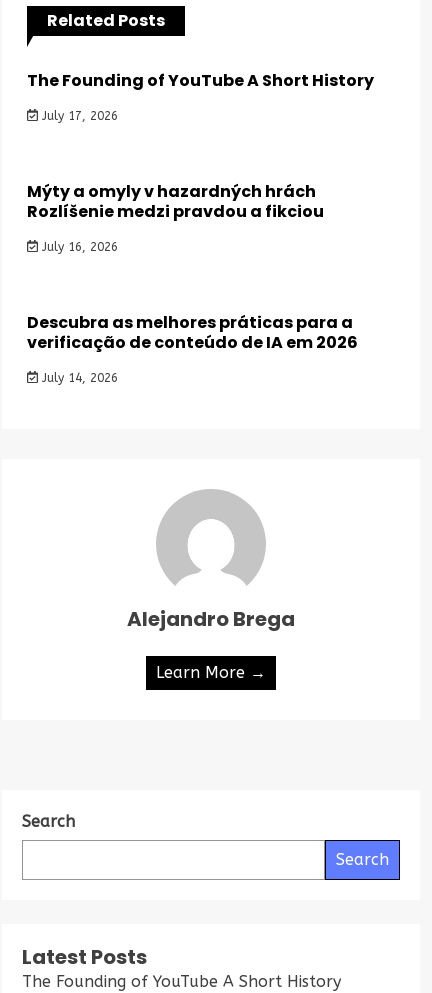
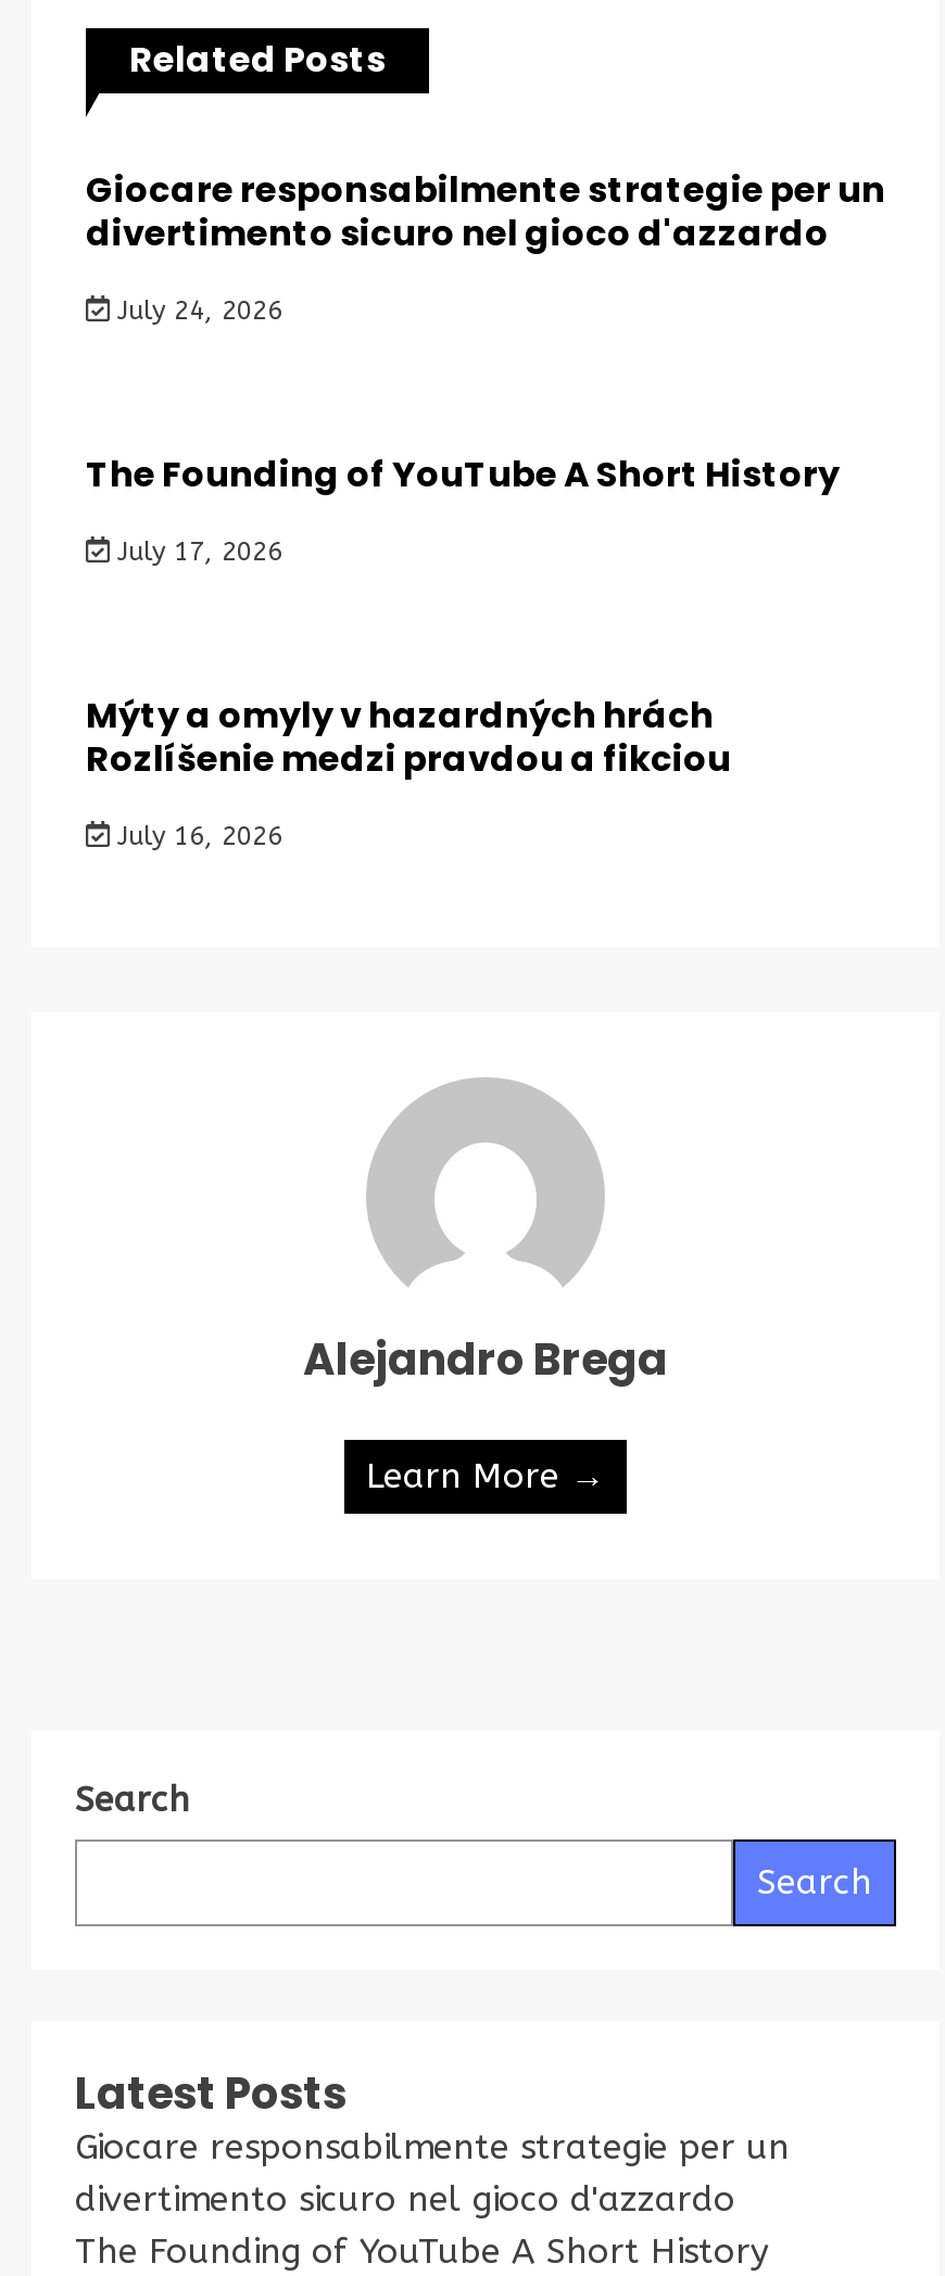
+ Giocare responsabilmente strategie per un
+ divertimento sicuro nel gioco d'azzardo
+ July 24, 2026

moved down: The Founding of YouTube A Short History | July 17, 2026 | Mýty a omyly v hazardných hrách | Rozlíšenie medzi pravdou a fikciou | July 16, 2026

- Descubra as melhores práticas para a
- verificação de conteúdo de IA em 2026
- July 14, 2026

+ Giocare responsabilmente strategie per un
+ divertimento sicuro nel gioco d'azzardo
